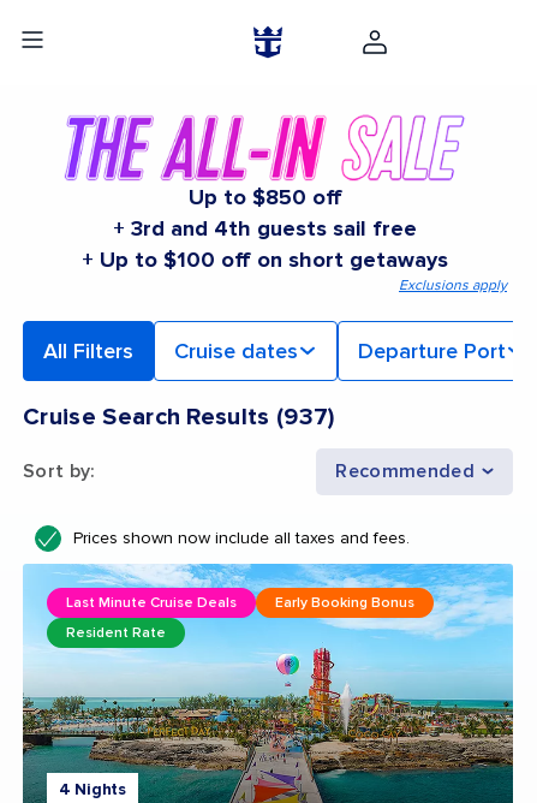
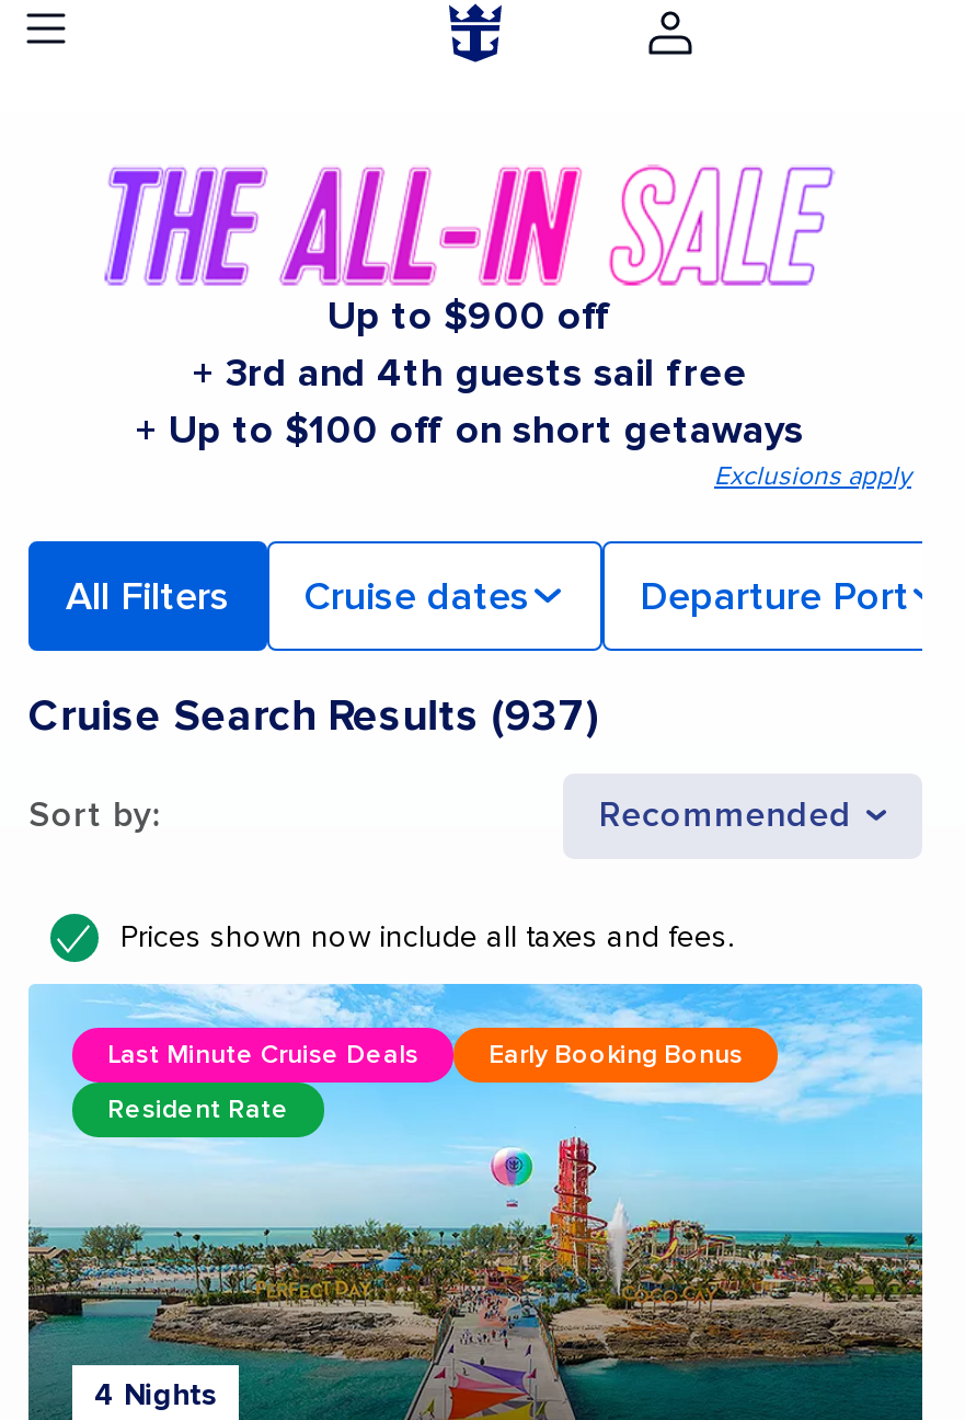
- Up to $850 off
+ Up to $900 off
